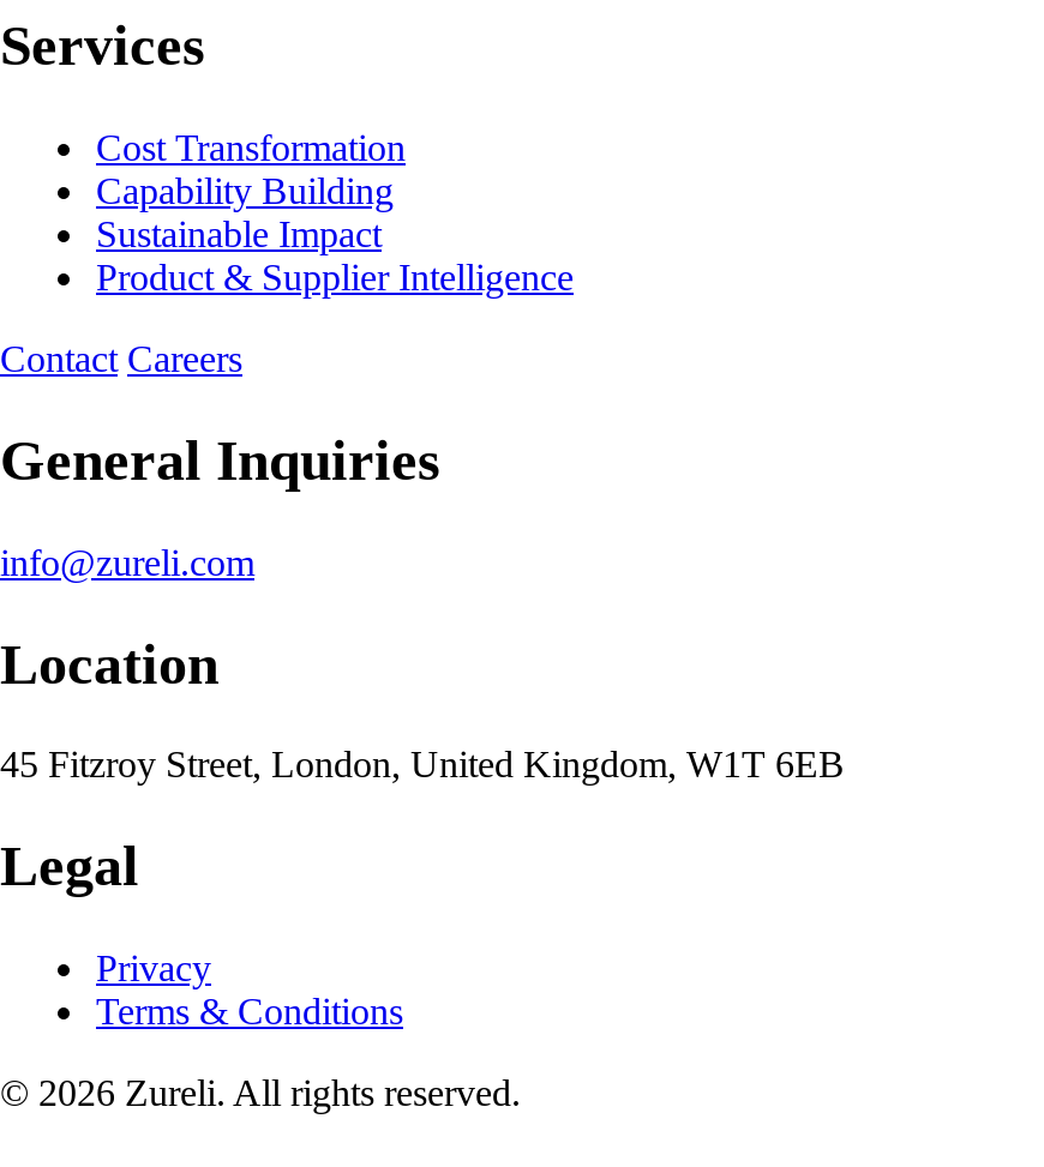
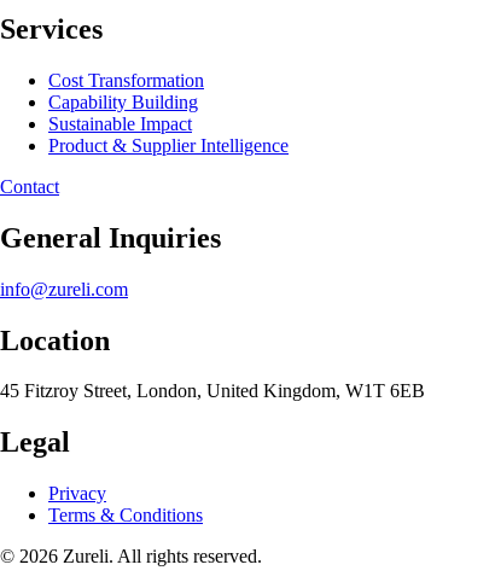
- Contact Careers
+ Contact
